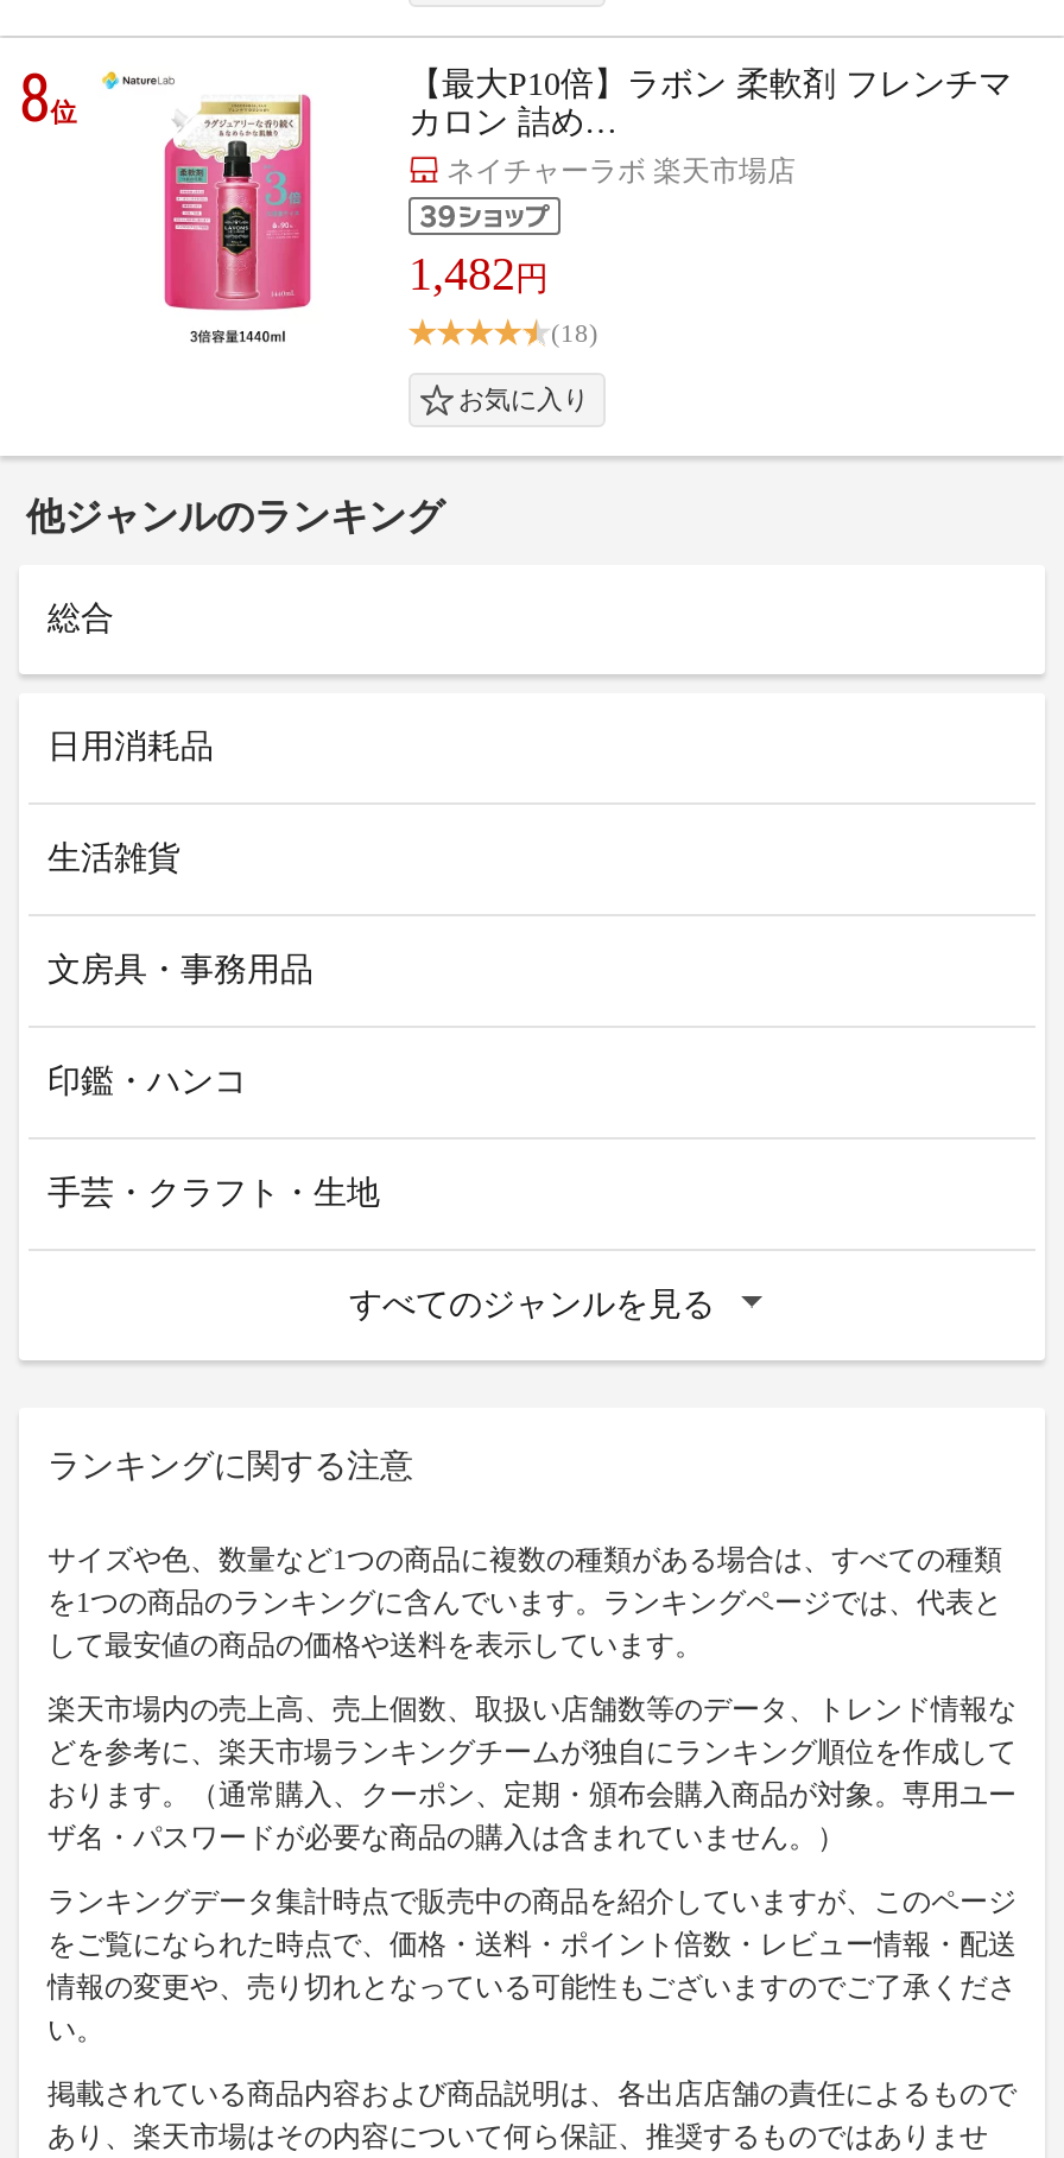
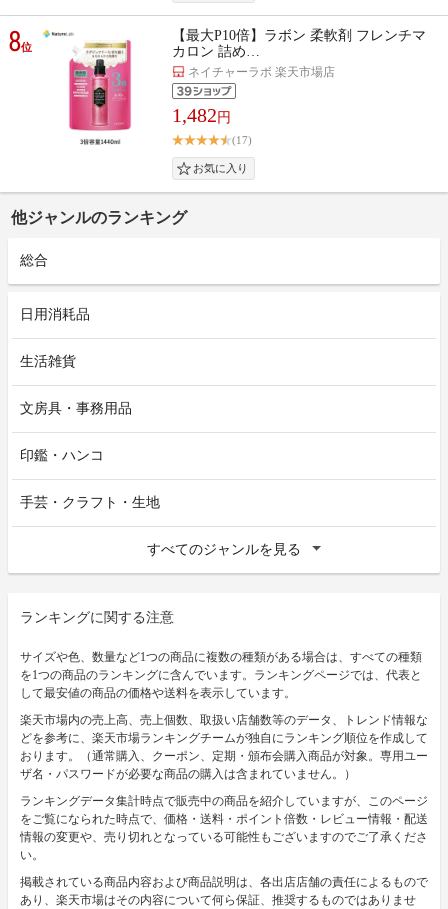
- (18)
+ (17)
